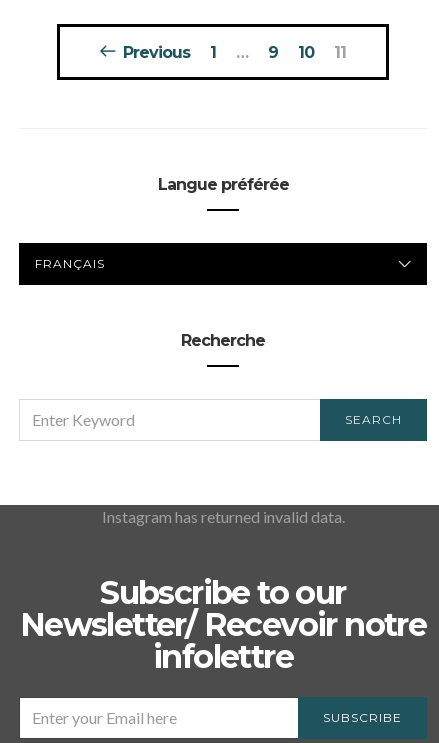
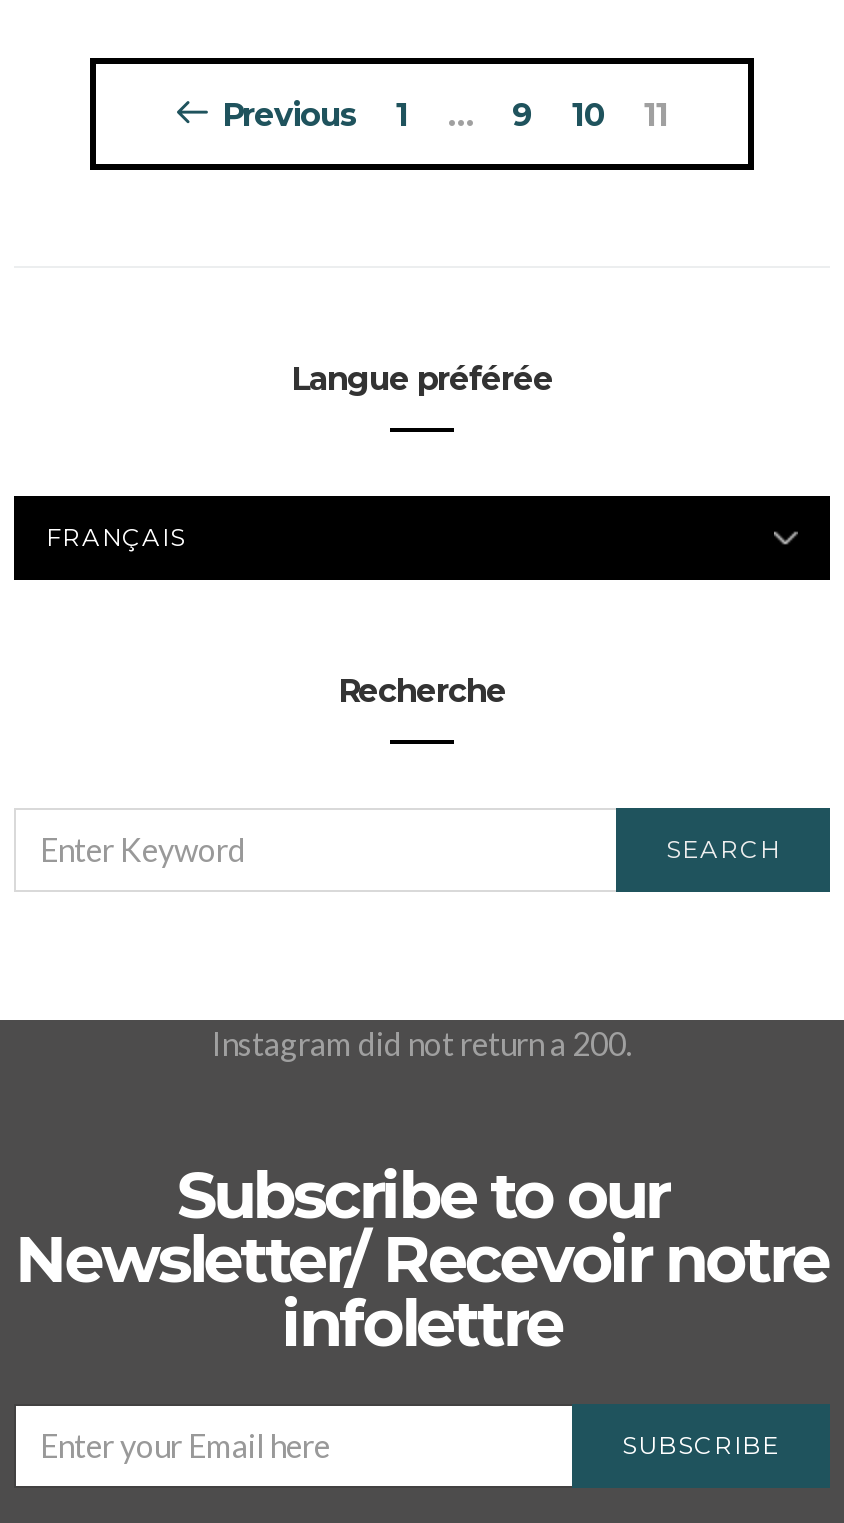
- Instagram has returned invalid data.
+ Instagram did not return a 200.
